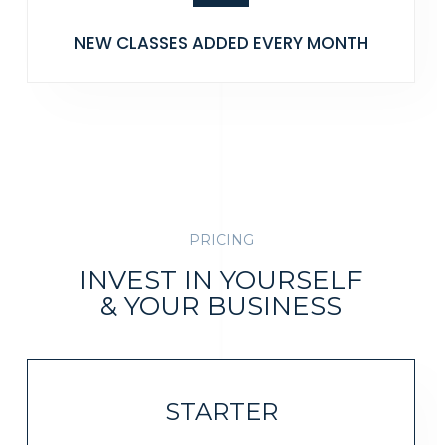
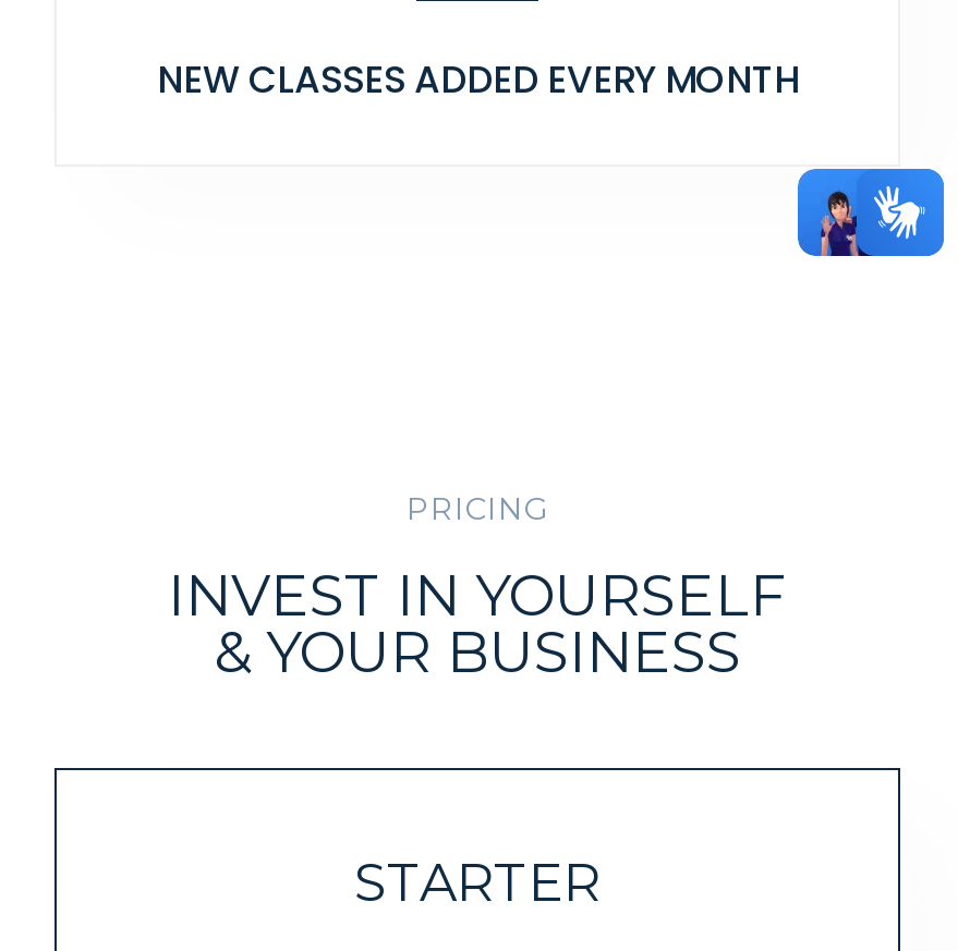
+ [image]
